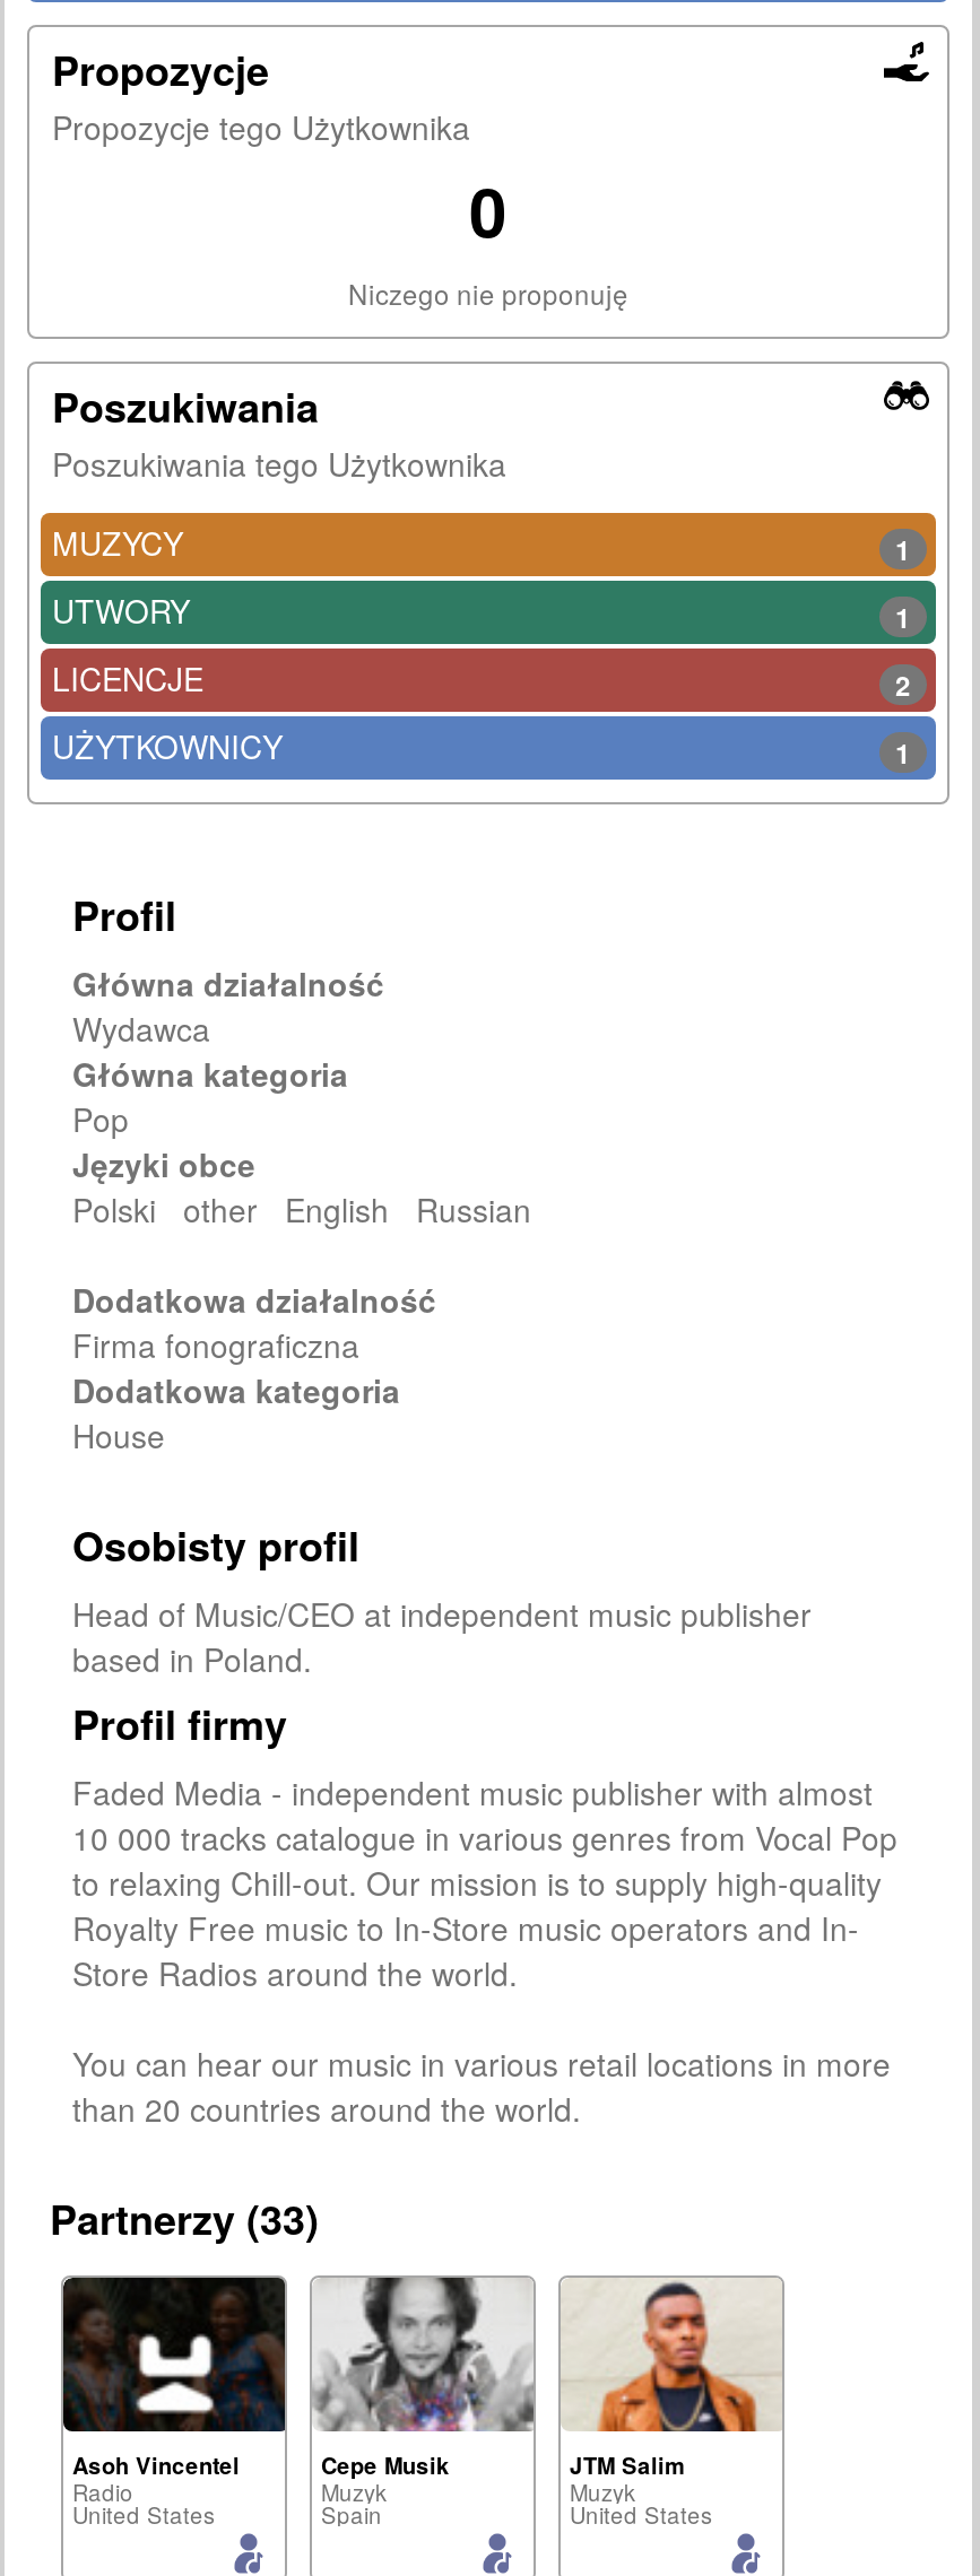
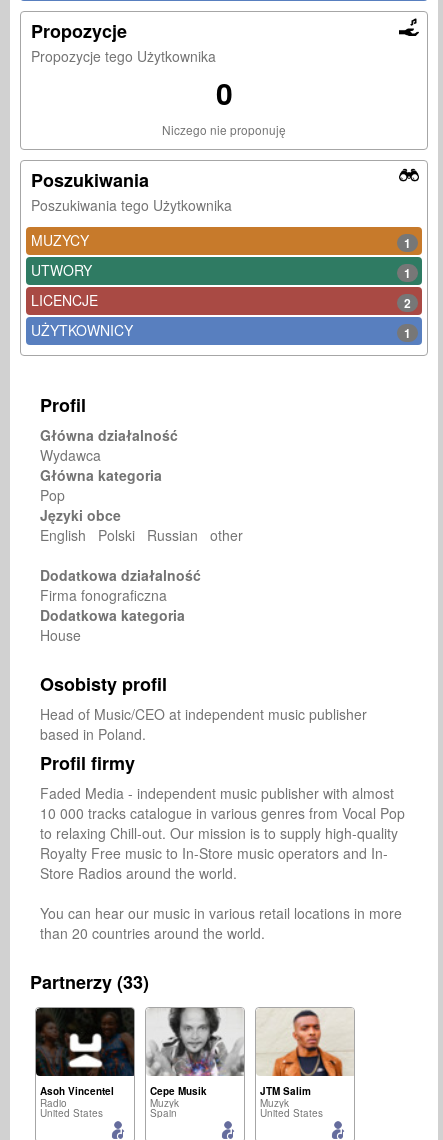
- Polski other English Russian
+ English Polski Russian other
